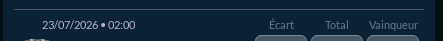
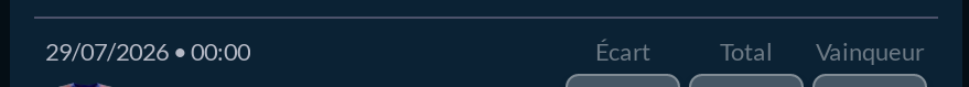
- 23/07/2026 • 02:00
+ 29/07/2026 • 00:00
